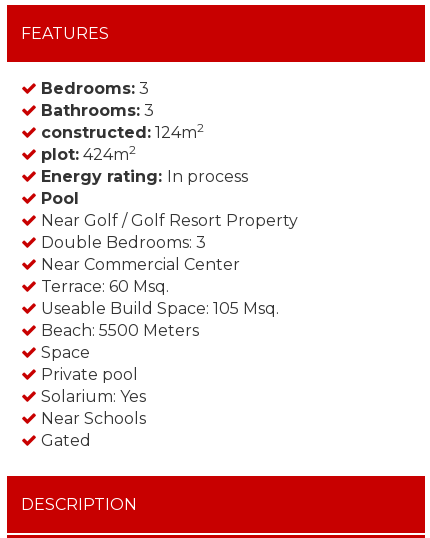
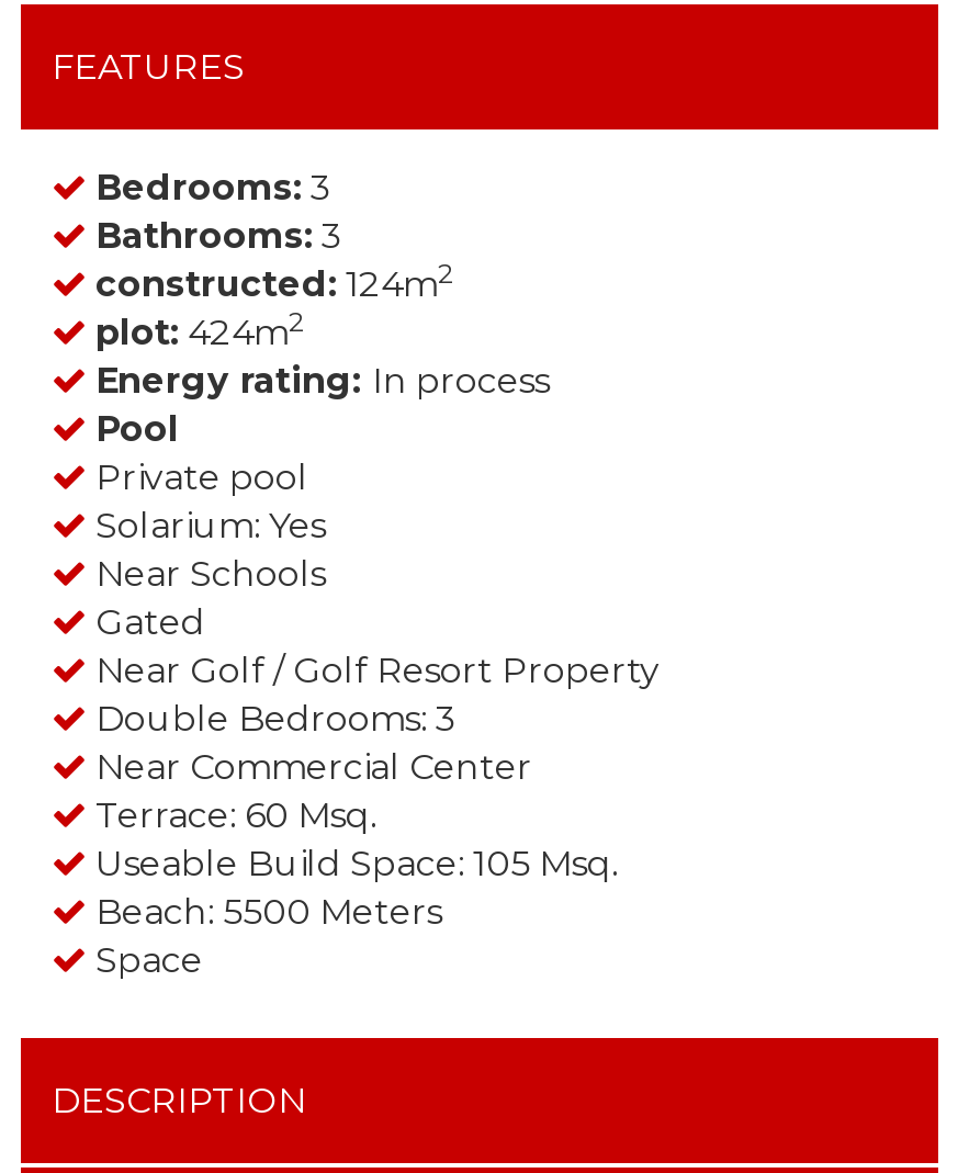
moved down: Near Golf / Golf Resort Property | Double Bedrooms: 3 | Near Commercial Center | Terrace: 60 Msq. | Useable Build Space: 105 Msq. | Beach: 5500 Meters | Space

moved up: Private pool | Solarium: Yes | Near Schools | Gated
